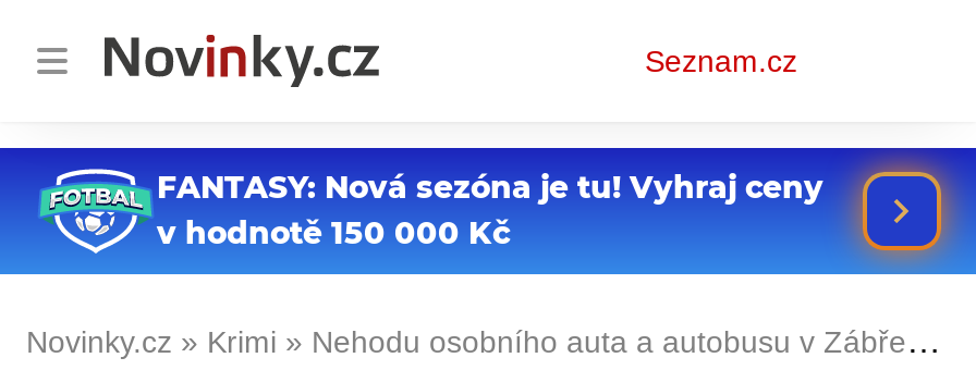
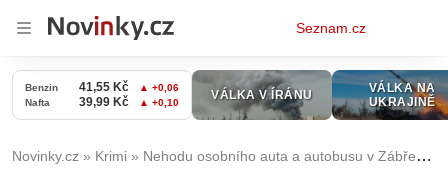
- [image]
+ [image]
